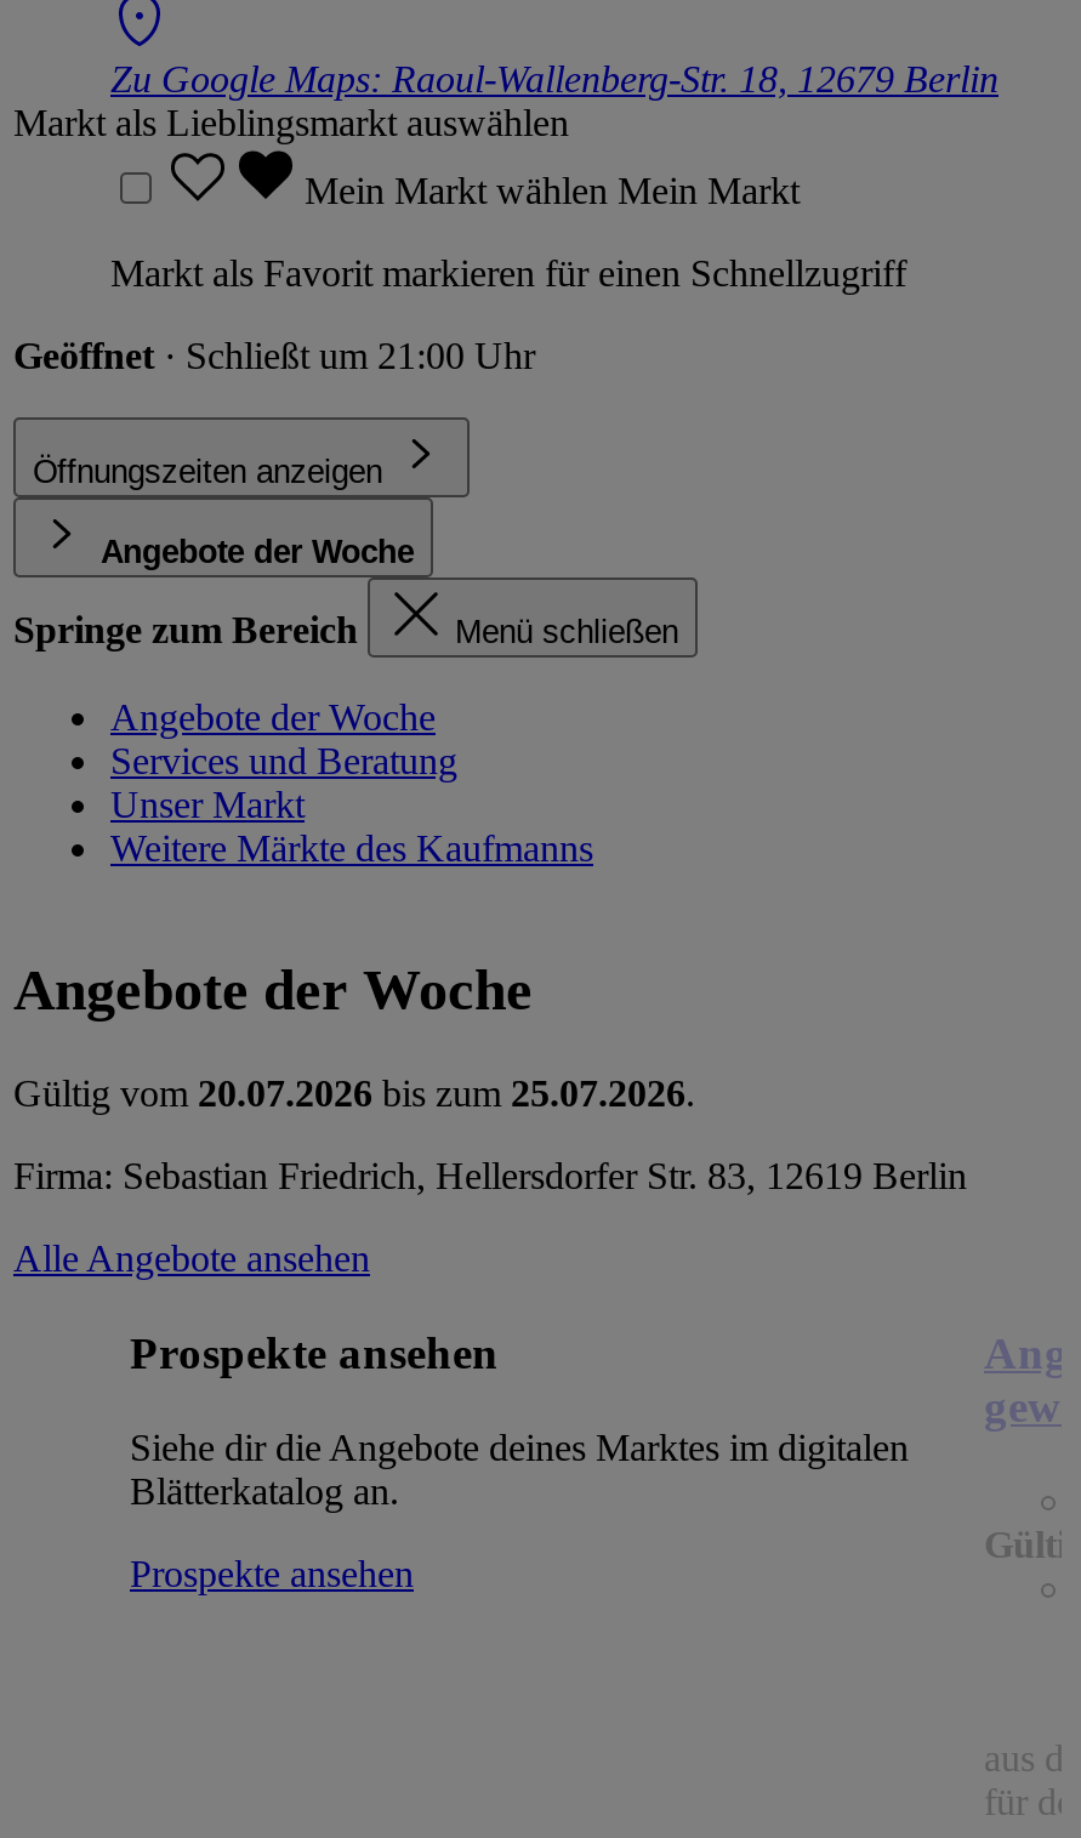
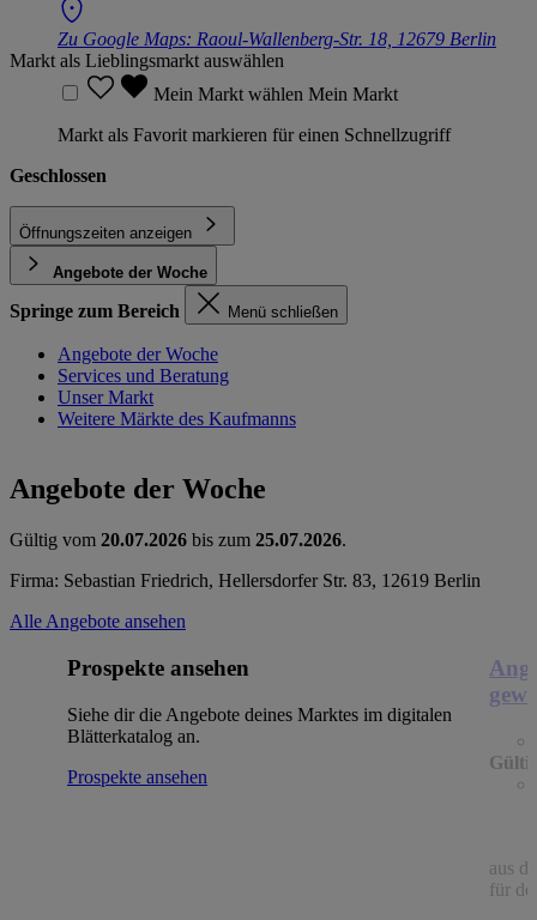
- Geöffnet · Schließt um 21:00 Uhr
+ Geschlossen
